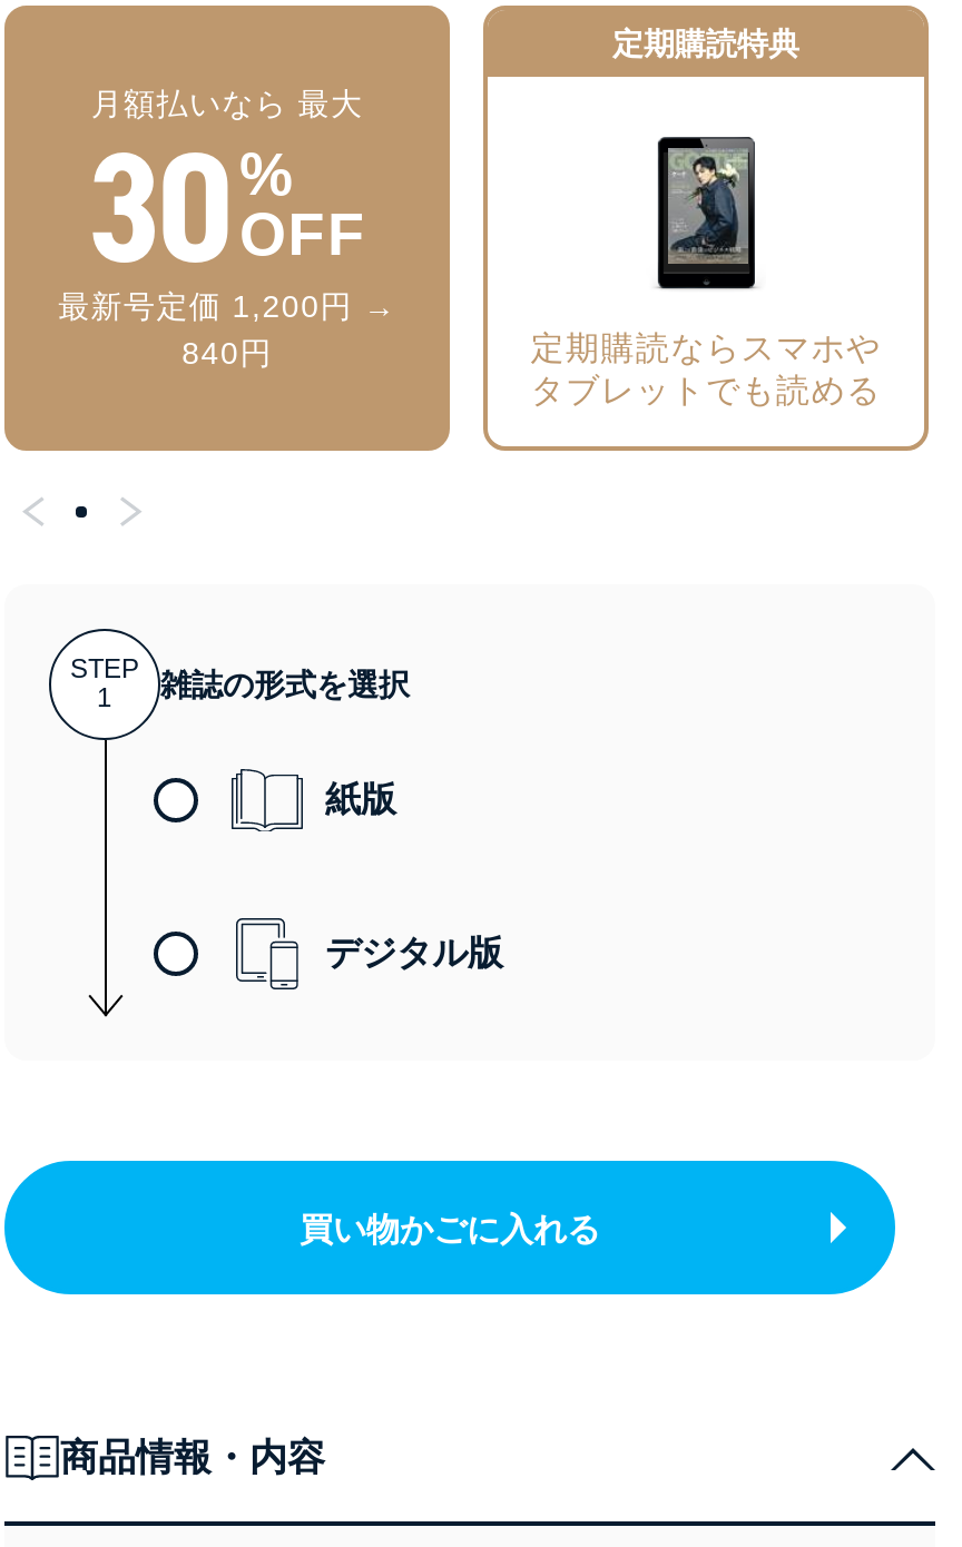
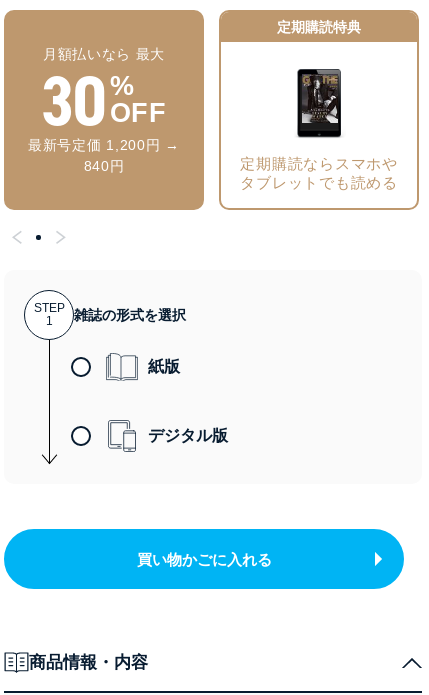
- [image]
+ [image]
